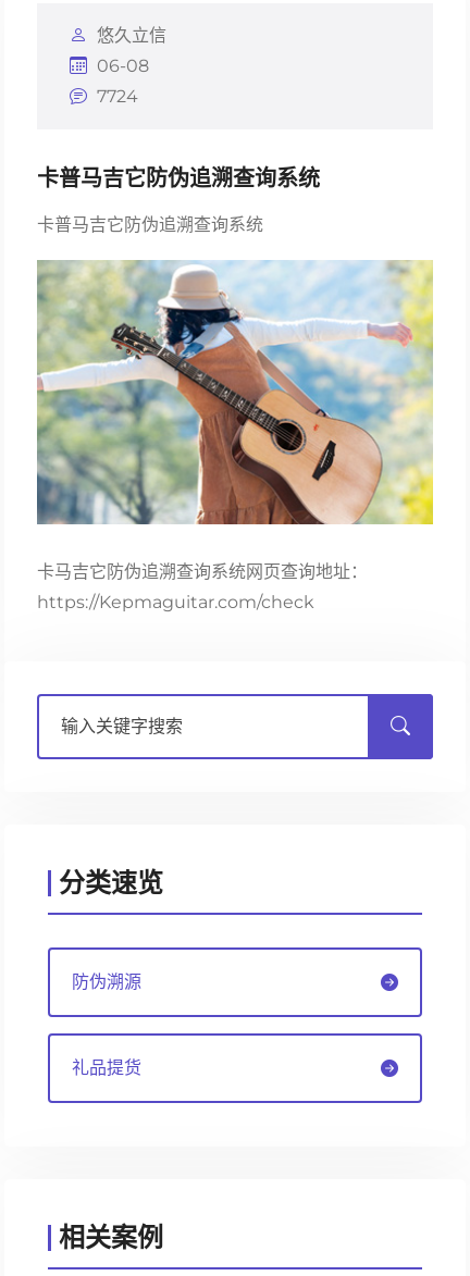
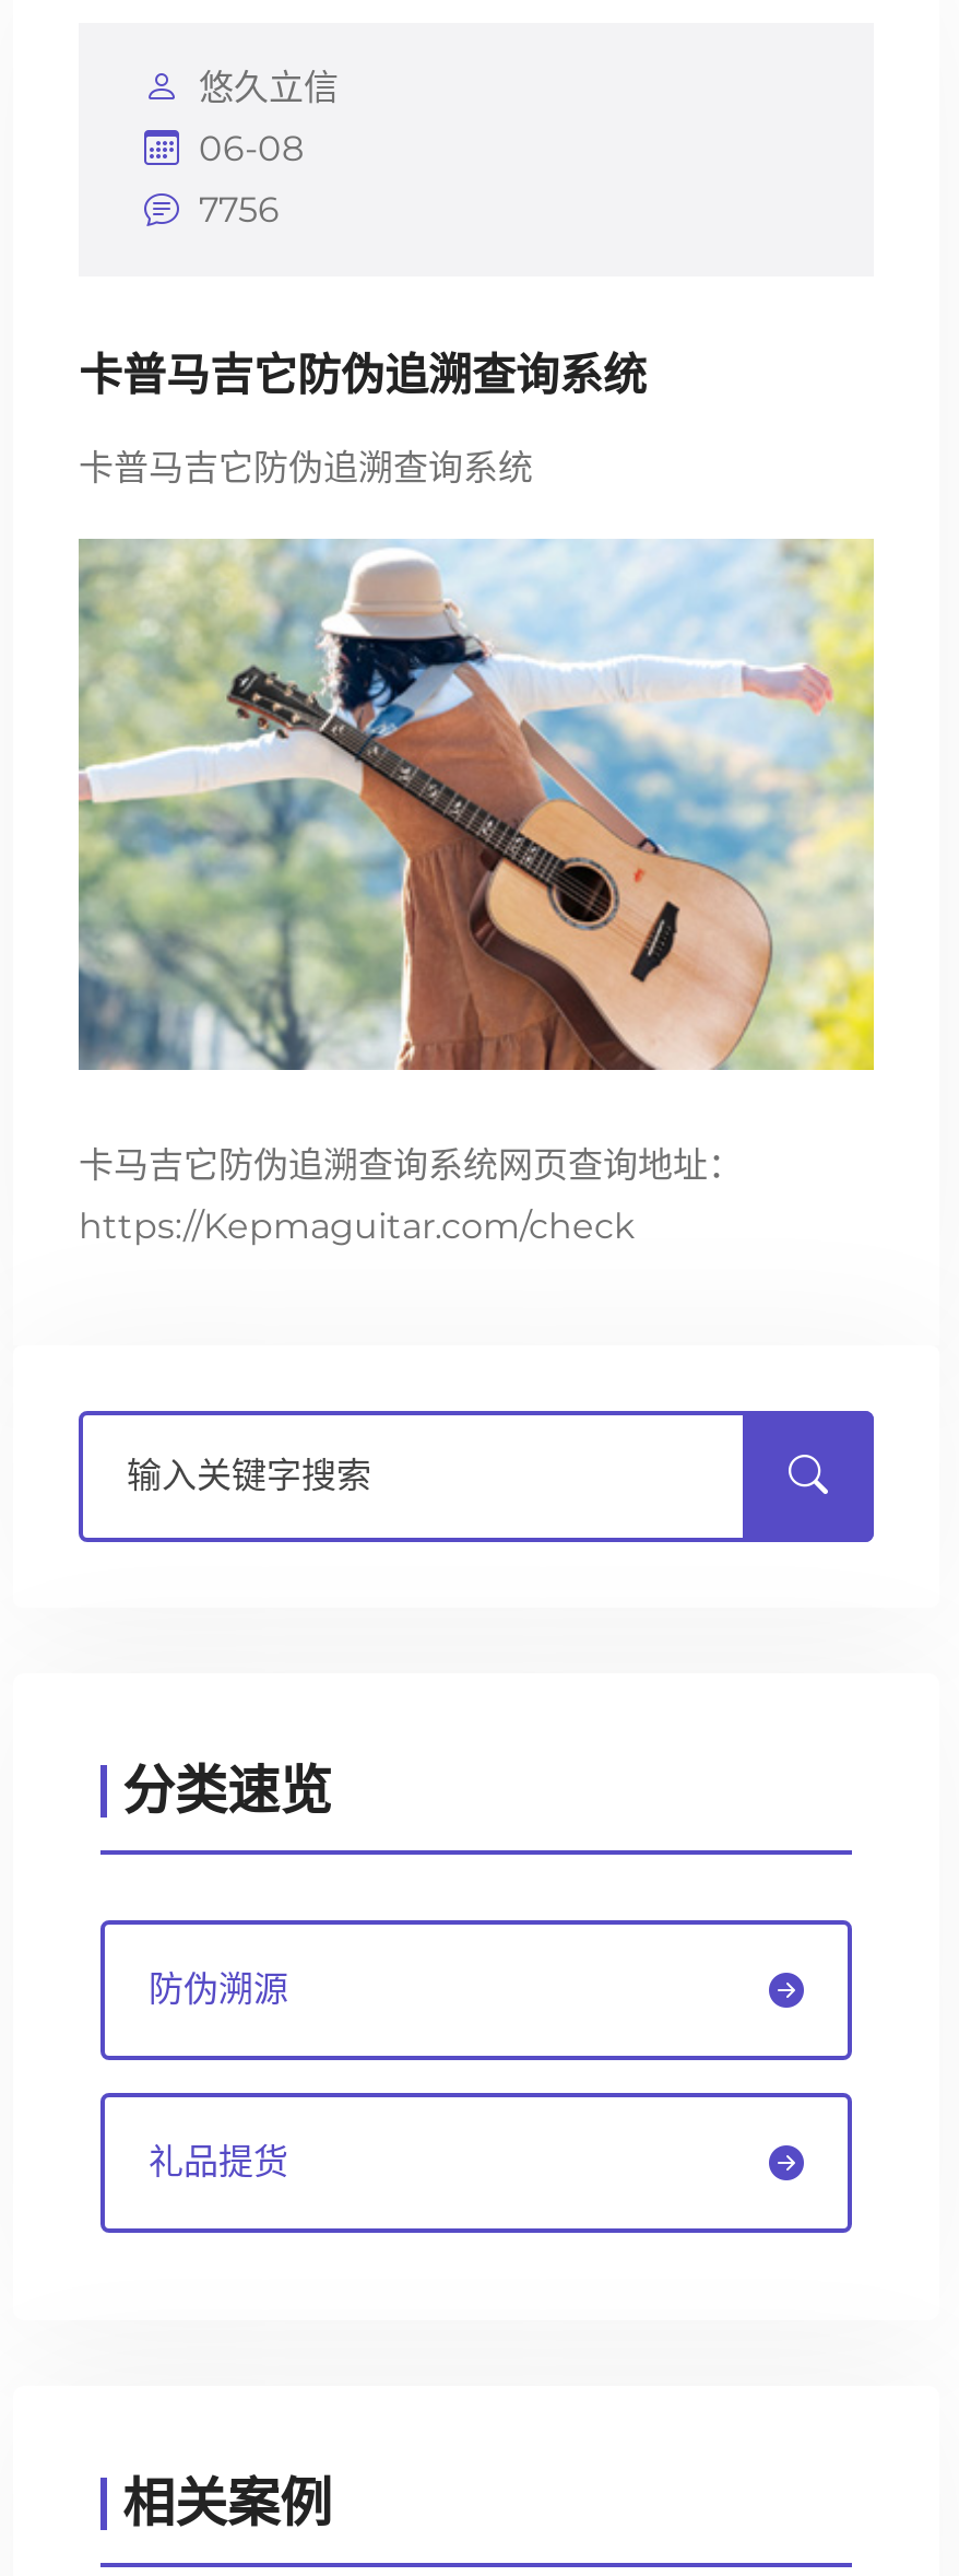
- 7724
+ 7756
